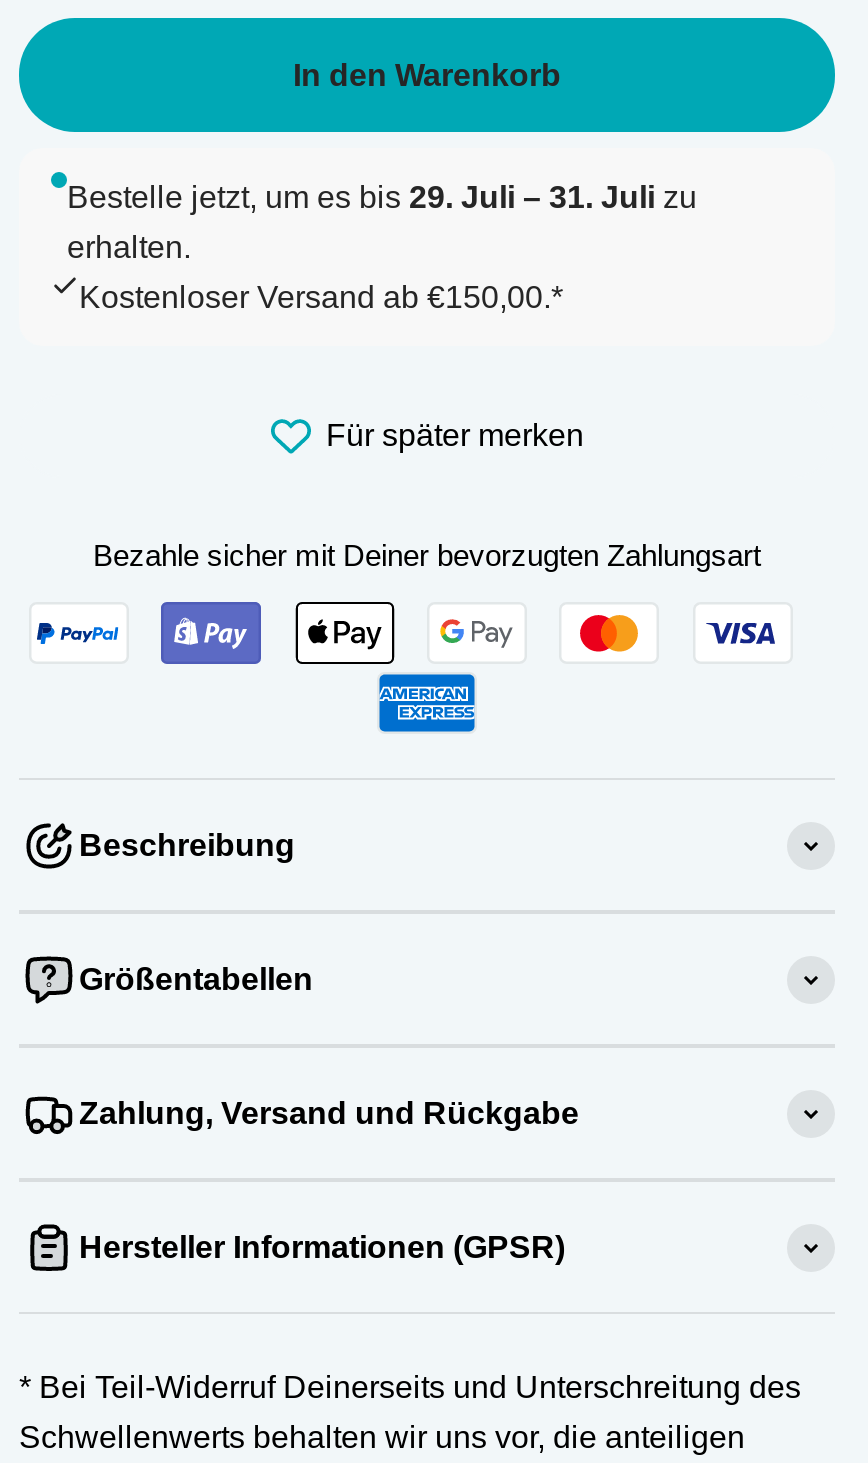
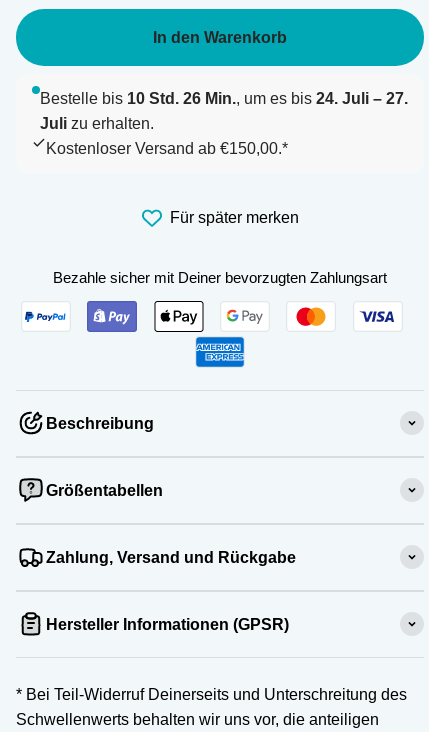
- Bestelle jetzt, um es bis 29. Juli – 31. Juli zu
+ Bestelle bis 10 Std. 26 Min., um es bis 24. Juli – 27.

- erhalten.
+ Juli zu erhalten.
